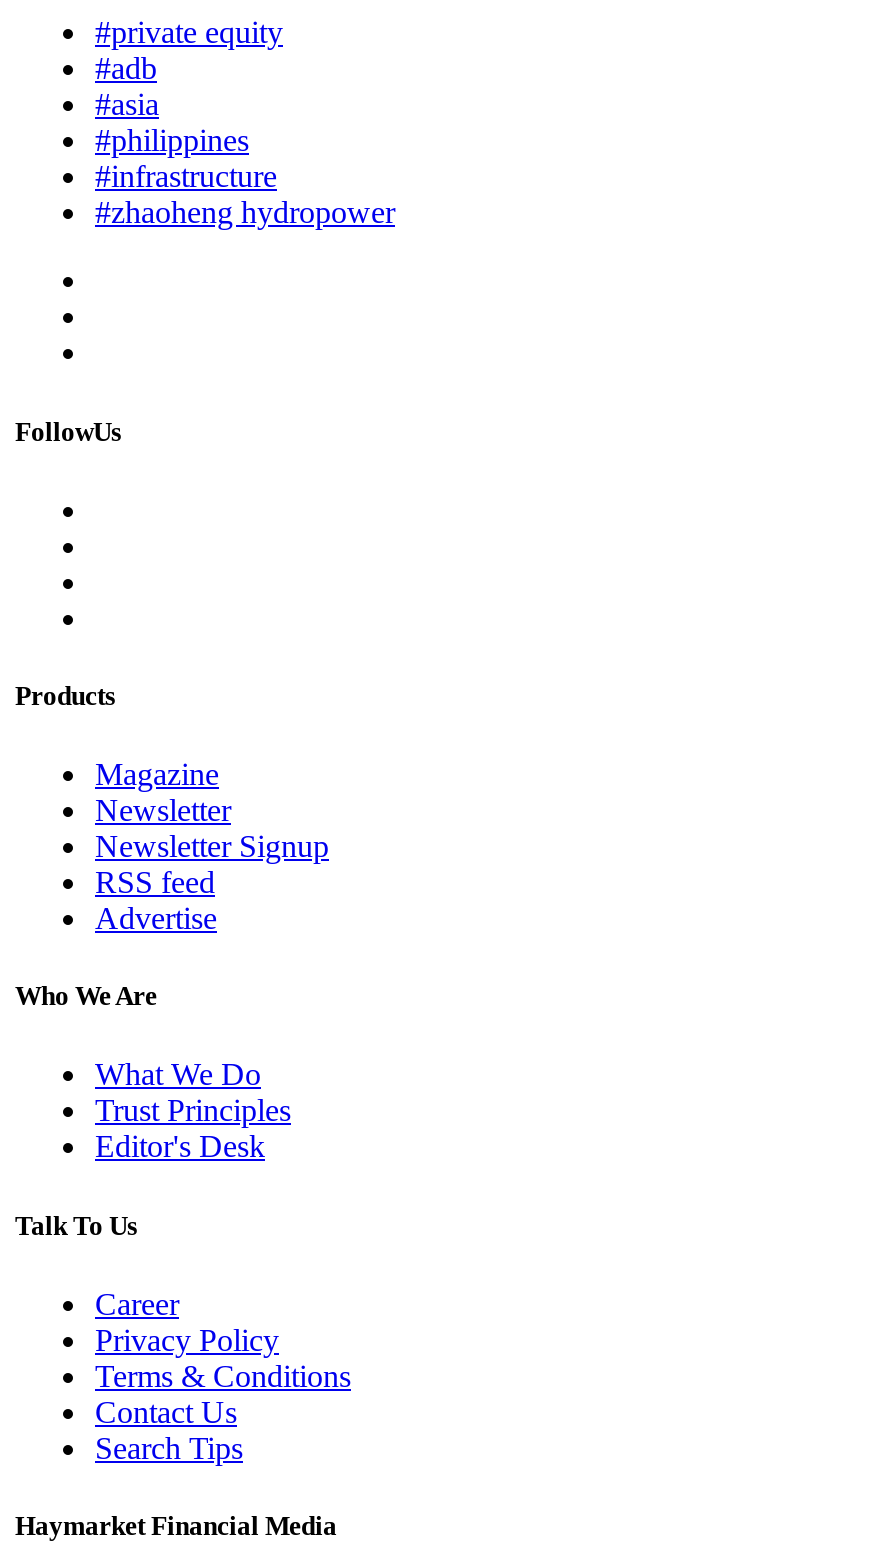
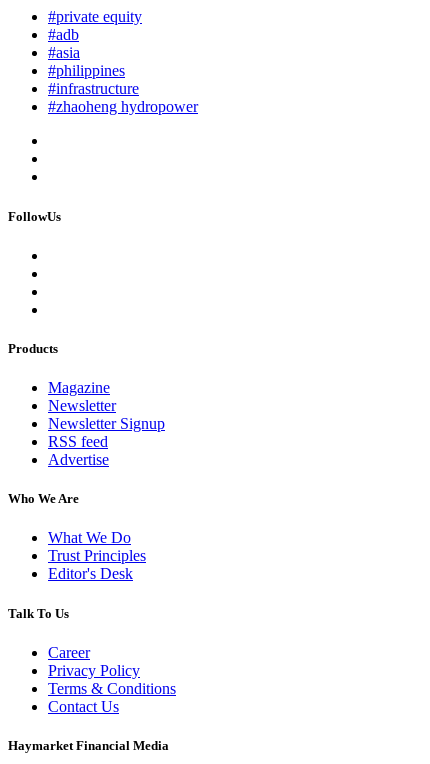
- Search Tips
